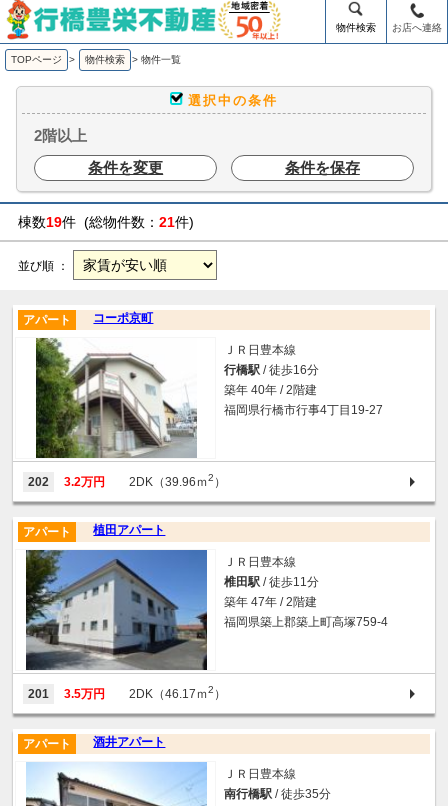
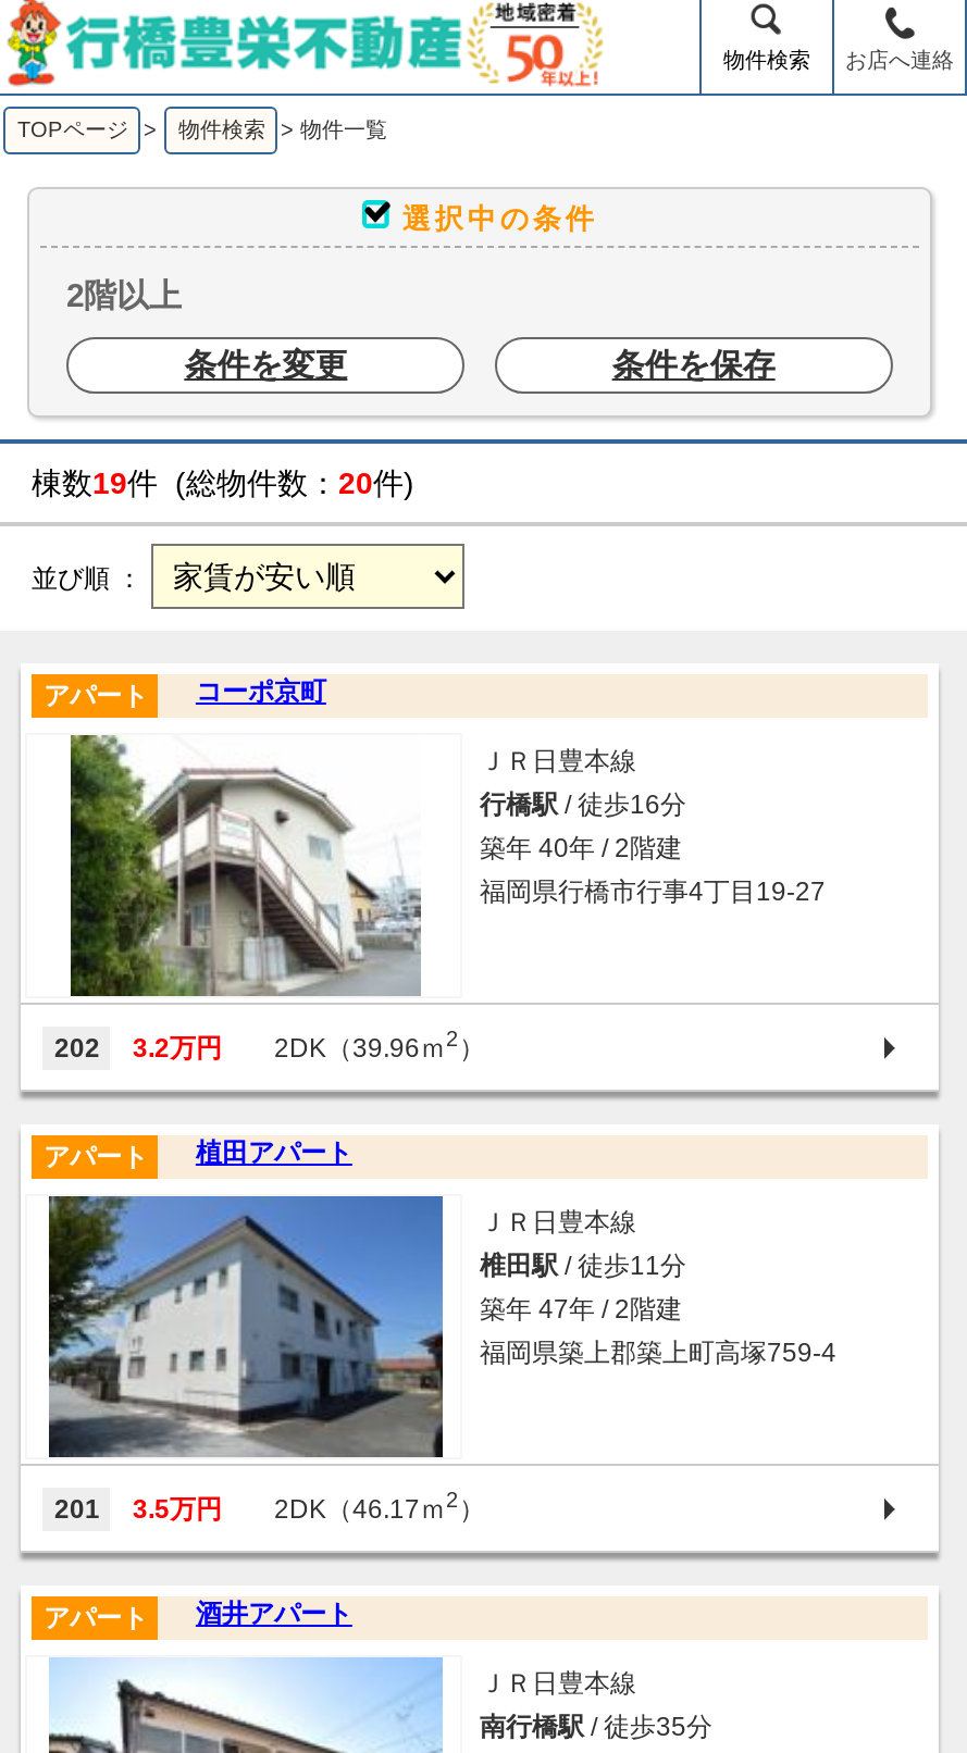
- 棟数19件 (総物件数：21件)
+ 棟数19件 (総物件数：20件)
